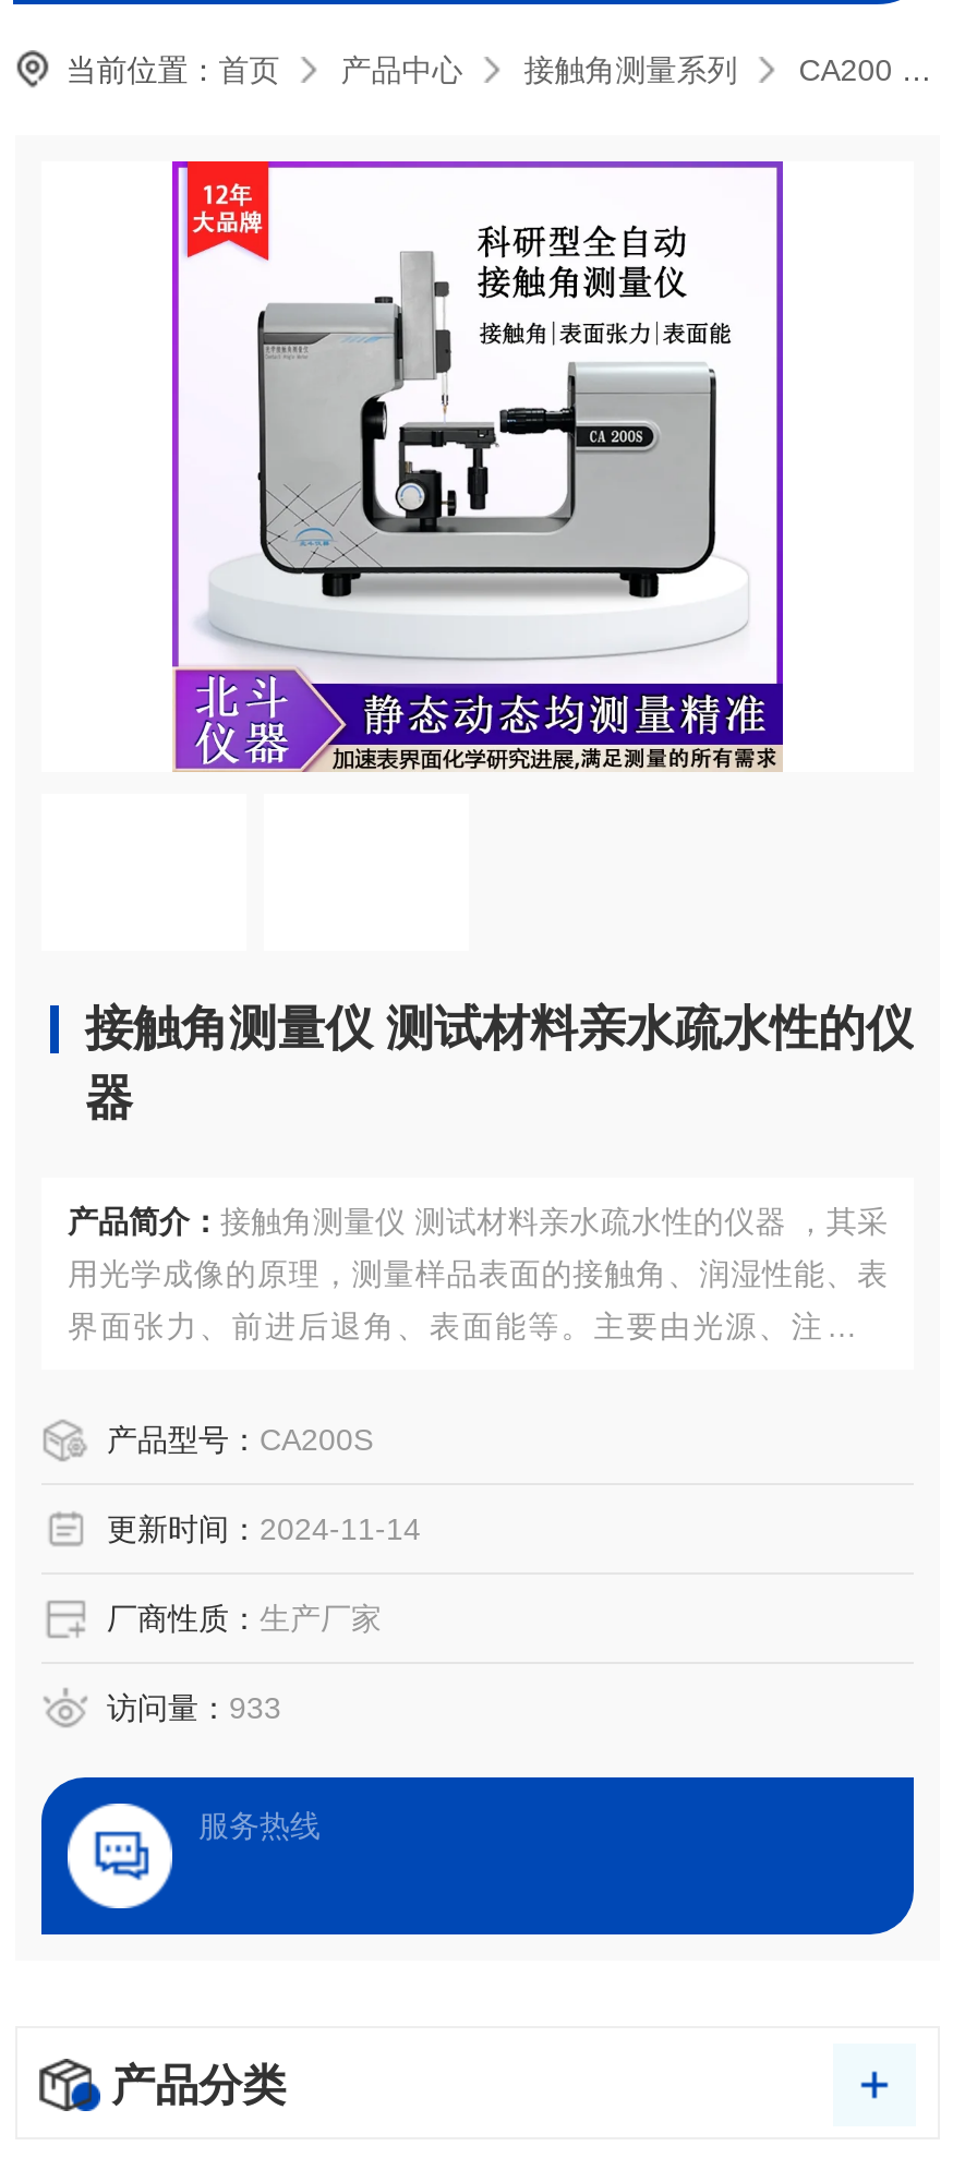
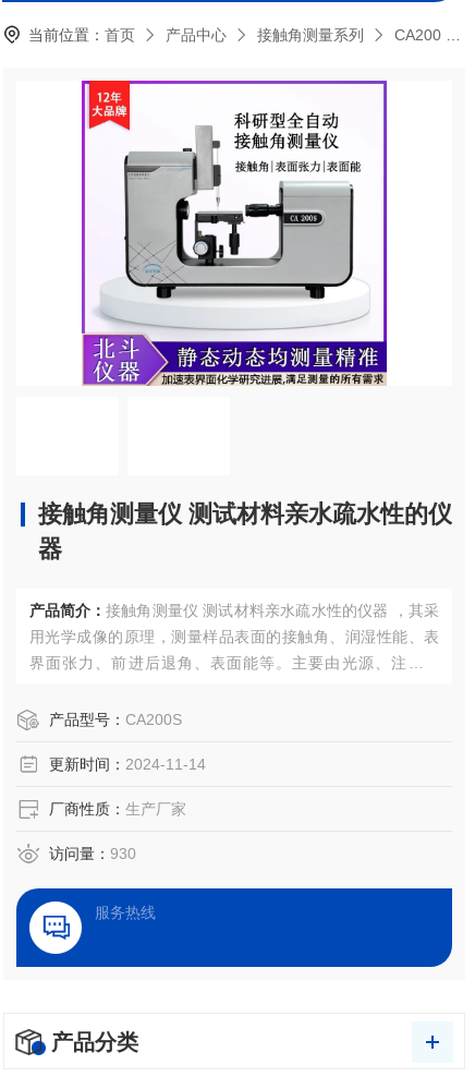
- 访问量：933
+ 访问量：930
